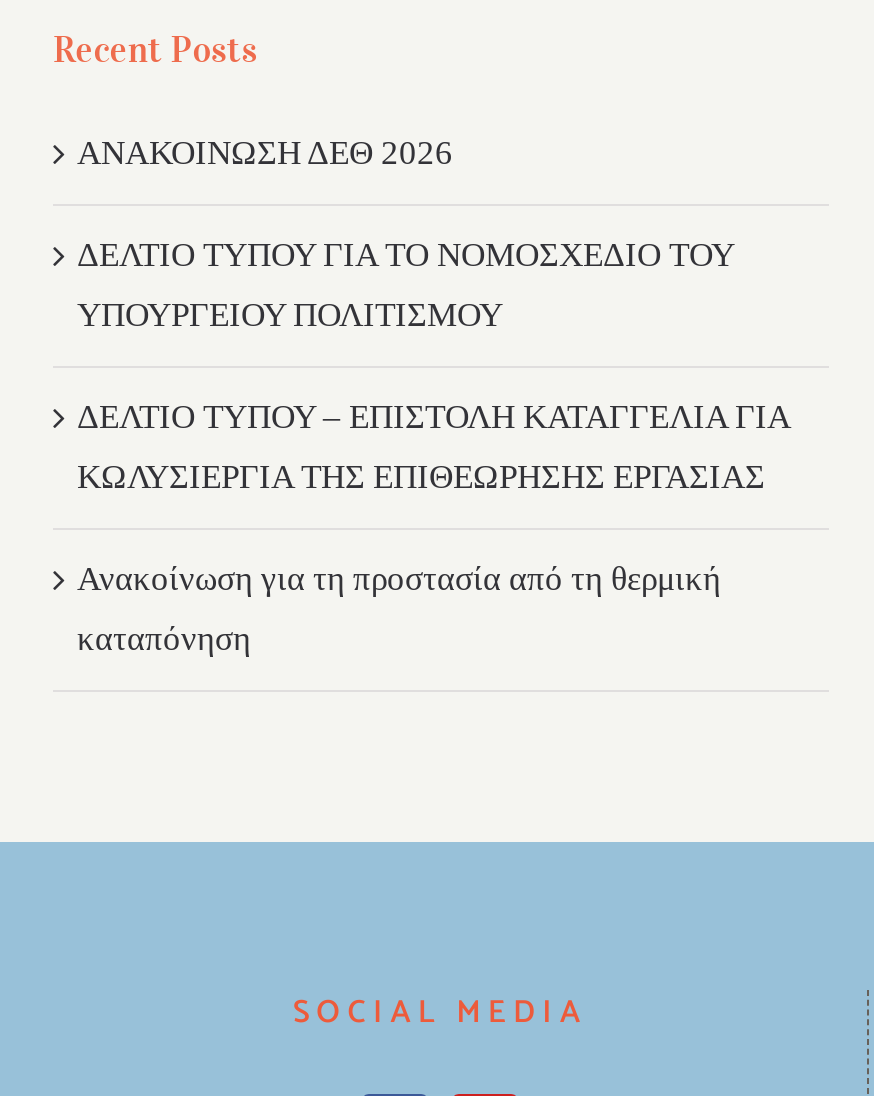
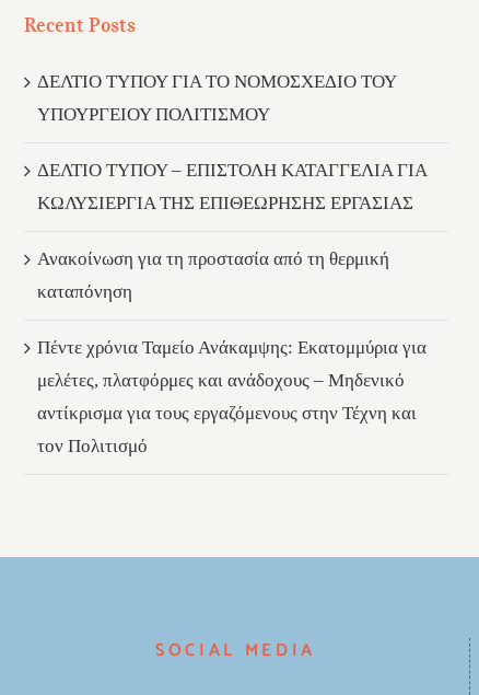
- ΑΝΑΚΟΙΝΩΣΗ ΔΕΘ 2026

moved up: ΔΕΛΤΙΟ ΤΥΠΟΥ ΓΙΑ ΤΟ ΝΟΜΟΣΧΕΔΙΟ ΤΟΥ | ΥΠΟΥΡΓΕΙΟΥ ΠΟΛΙΤΙΣΜΟΥ | ΔΕΛΤΙΟ ΤΥΠΟΥ – ΕΠΙΣΤΟΛΗ ΚΑΤΑΓΓΕΛΙΑ ΓΙΑ | ΚΩΛΥΣΙΕΡΓΙΑ ΤΗΣ ΕΠΙΘΕΩΡΗΣΗΣ ΕΡΓΑΣΙΑΣ | Ανακοίνωση για τη προστασία από τη θερμική | καταπόνηση

+ Πέντε χρόνια Ταμείο Ανάκαμψης: Εκατομμύρια για
+ μελέτες, πλατφόρμες και ανάδοχους – Μηδενικό
+ αντίκρισμα για τους εργαζόμενους στην Τέχνη και
+ τον Πολιτισμό
